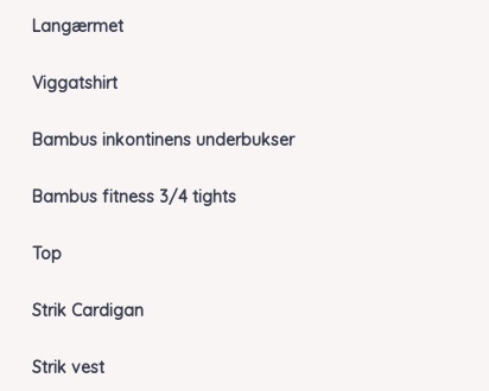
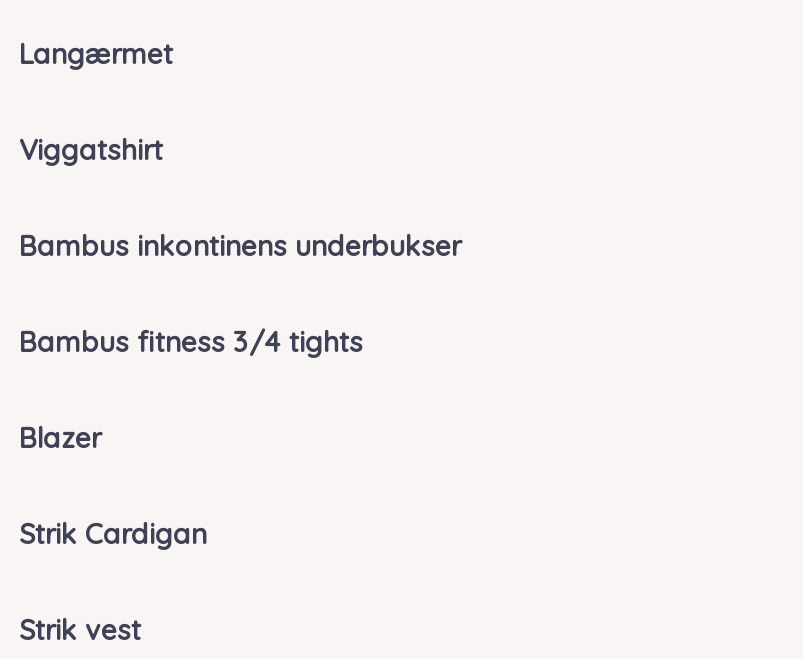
- Top
+ Blazer
